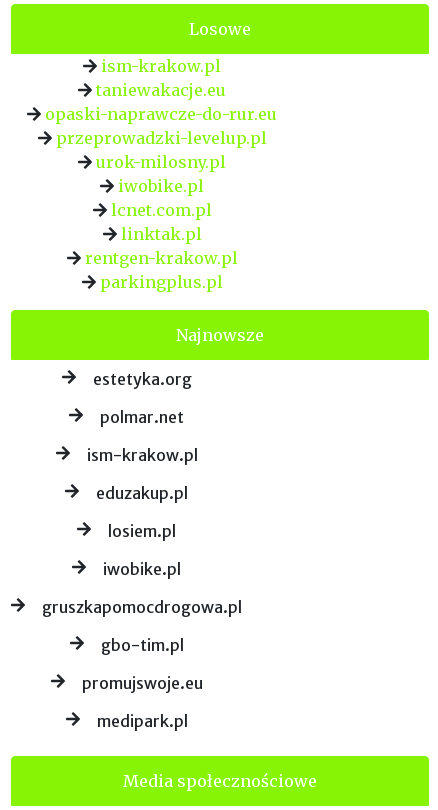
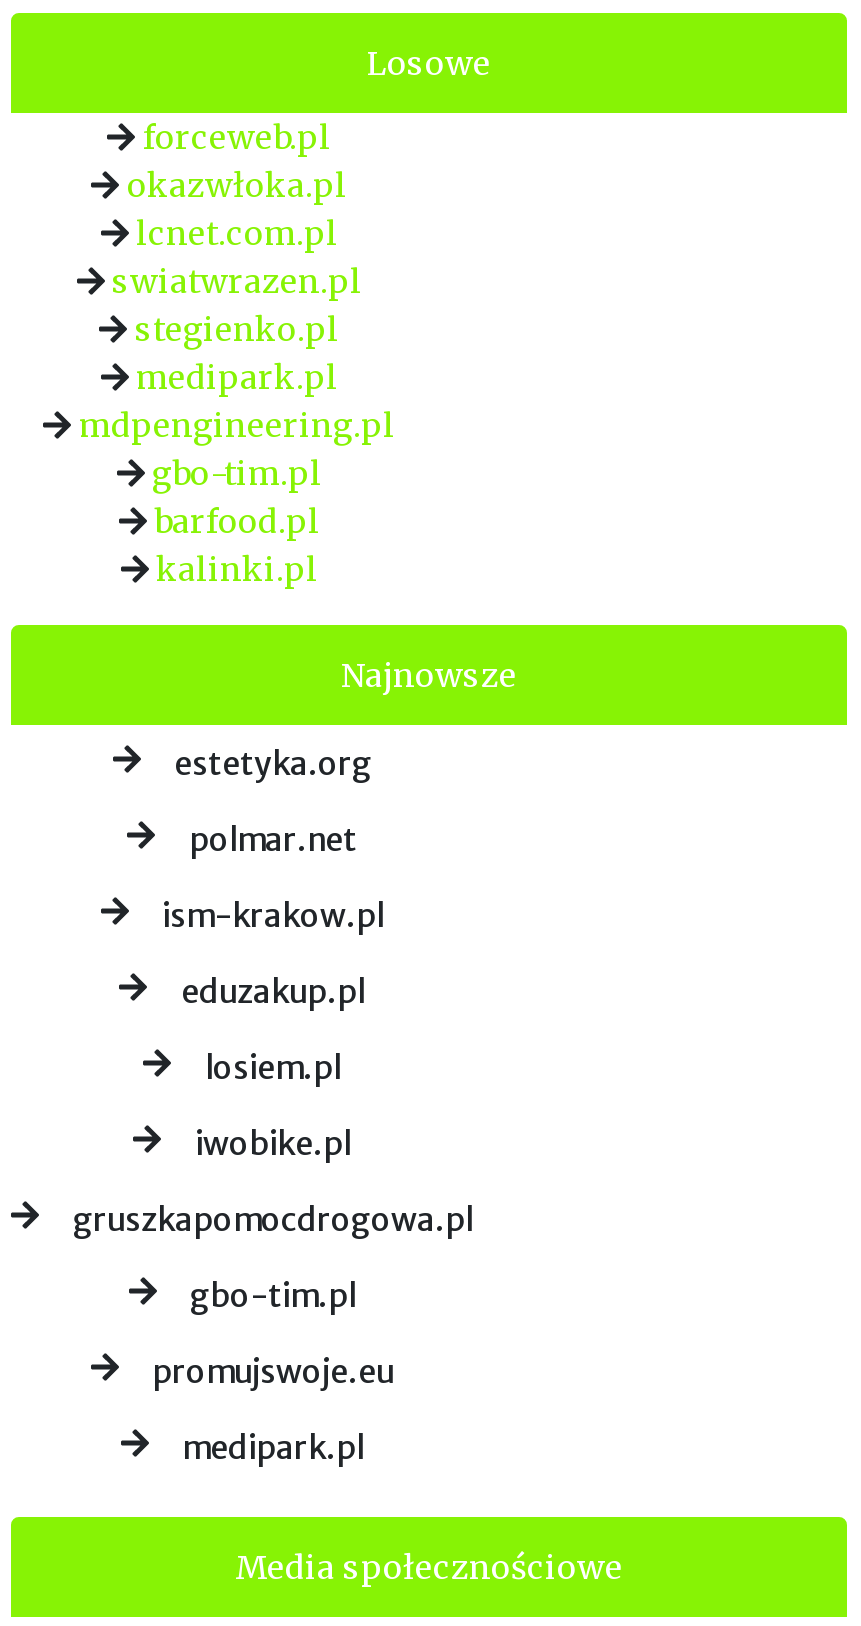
- ism-krakow.pl
- taniewakacje.eu
- opaski-naprawcze-do-rur.eu
- przeprowadzki-levelup.pl
- urok-milosny.pl
- iwobike.pl
+ forceweb.pl
+ okazwłoka.pl

moved up: lcnet.com.pl

- linktak.pl
- rentgen-krakow.pl
- parkingplus.pl
+ swiatwrazen.pl
+ stegienko.pl
+ medipark.pl
+ mdpengineering.pl
+ gbo-tim.pl
+ barfood.pl
+ kalinki.pl
